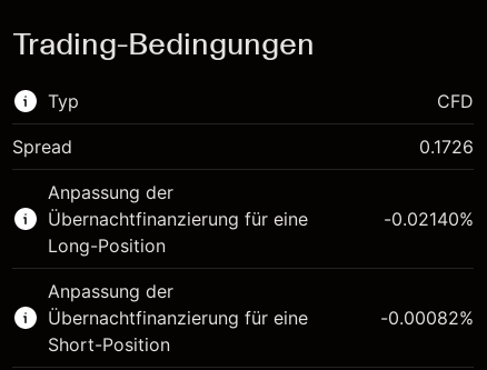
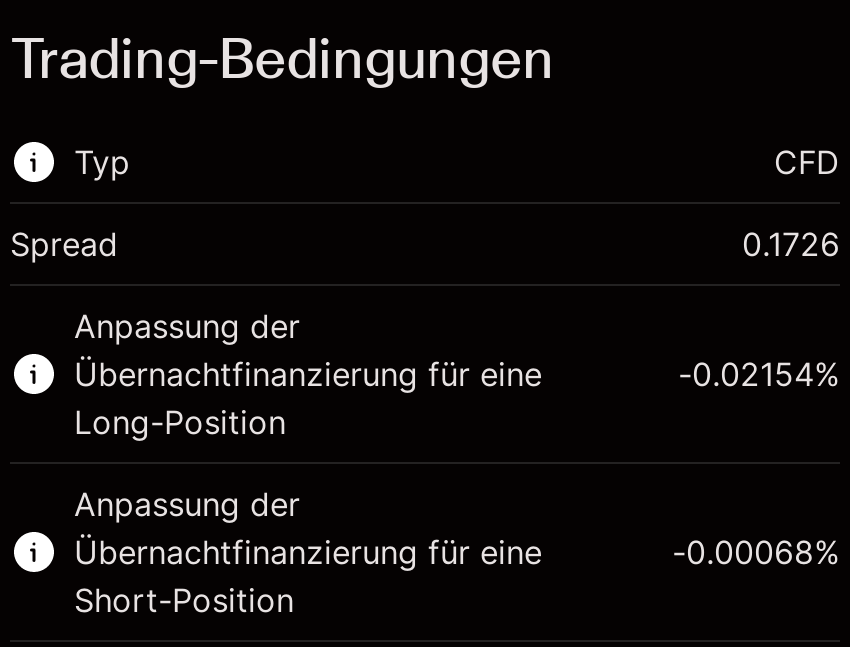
- -0.02140%
+ -0.02154%

- -0.00082%
+ -0.00068%
